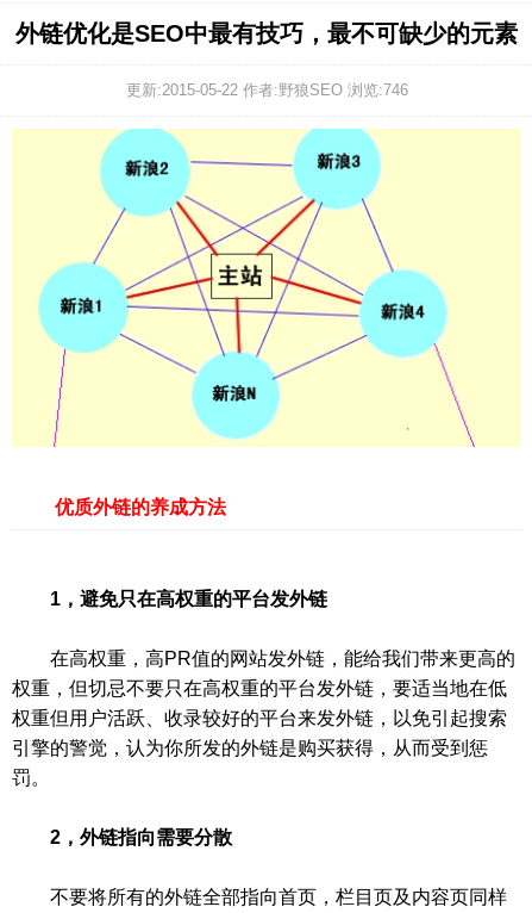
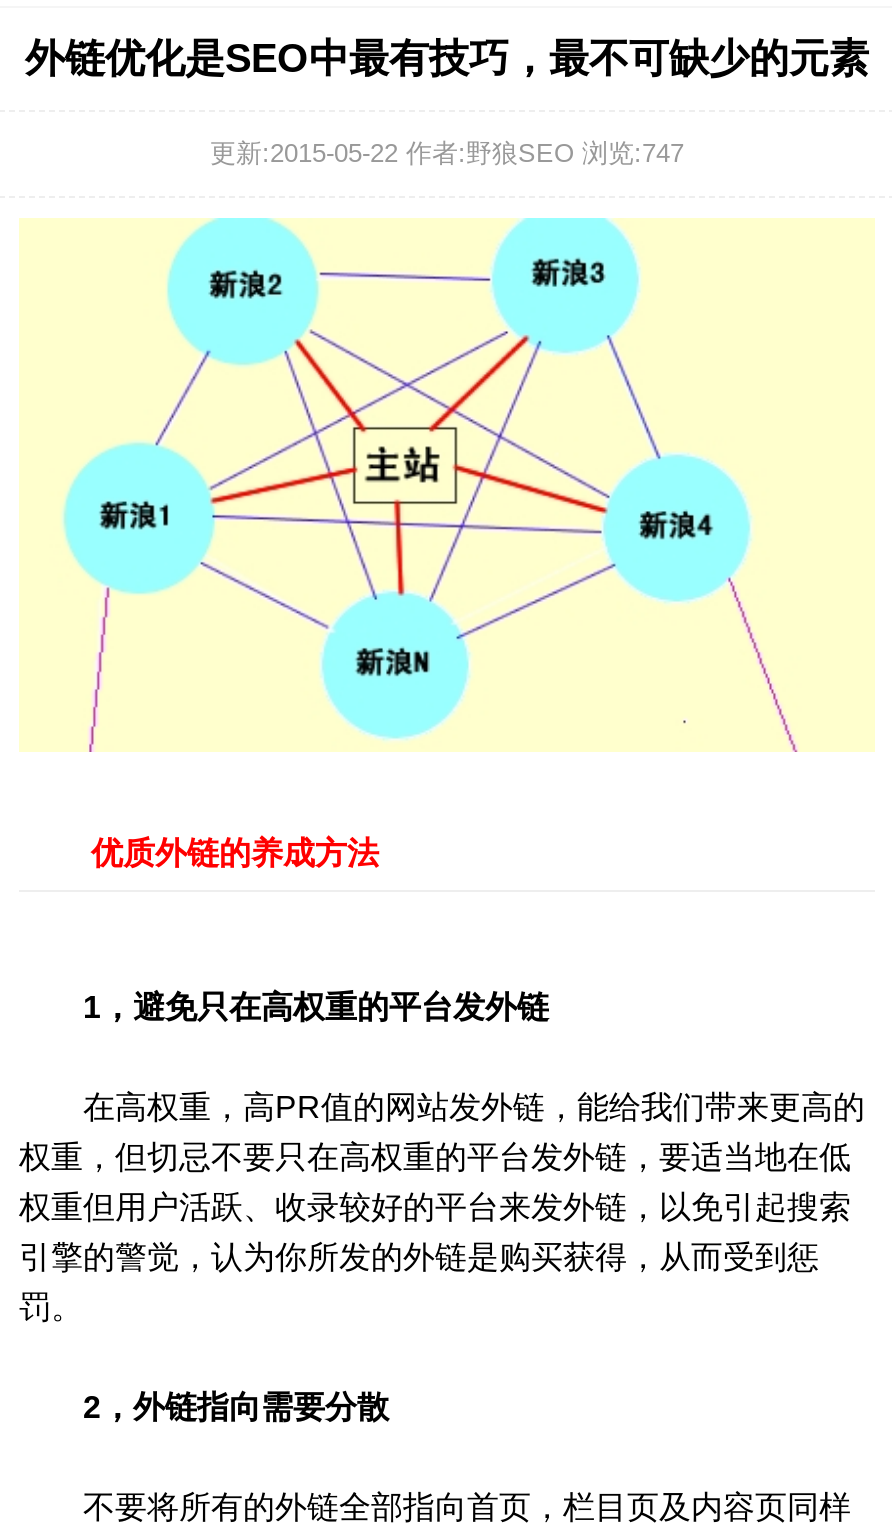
- 更新:2015-05-22 作者:野狼SEO 浏览:746
+ 更新:2015-05-22 作者:野狼SEO 浏览:747
